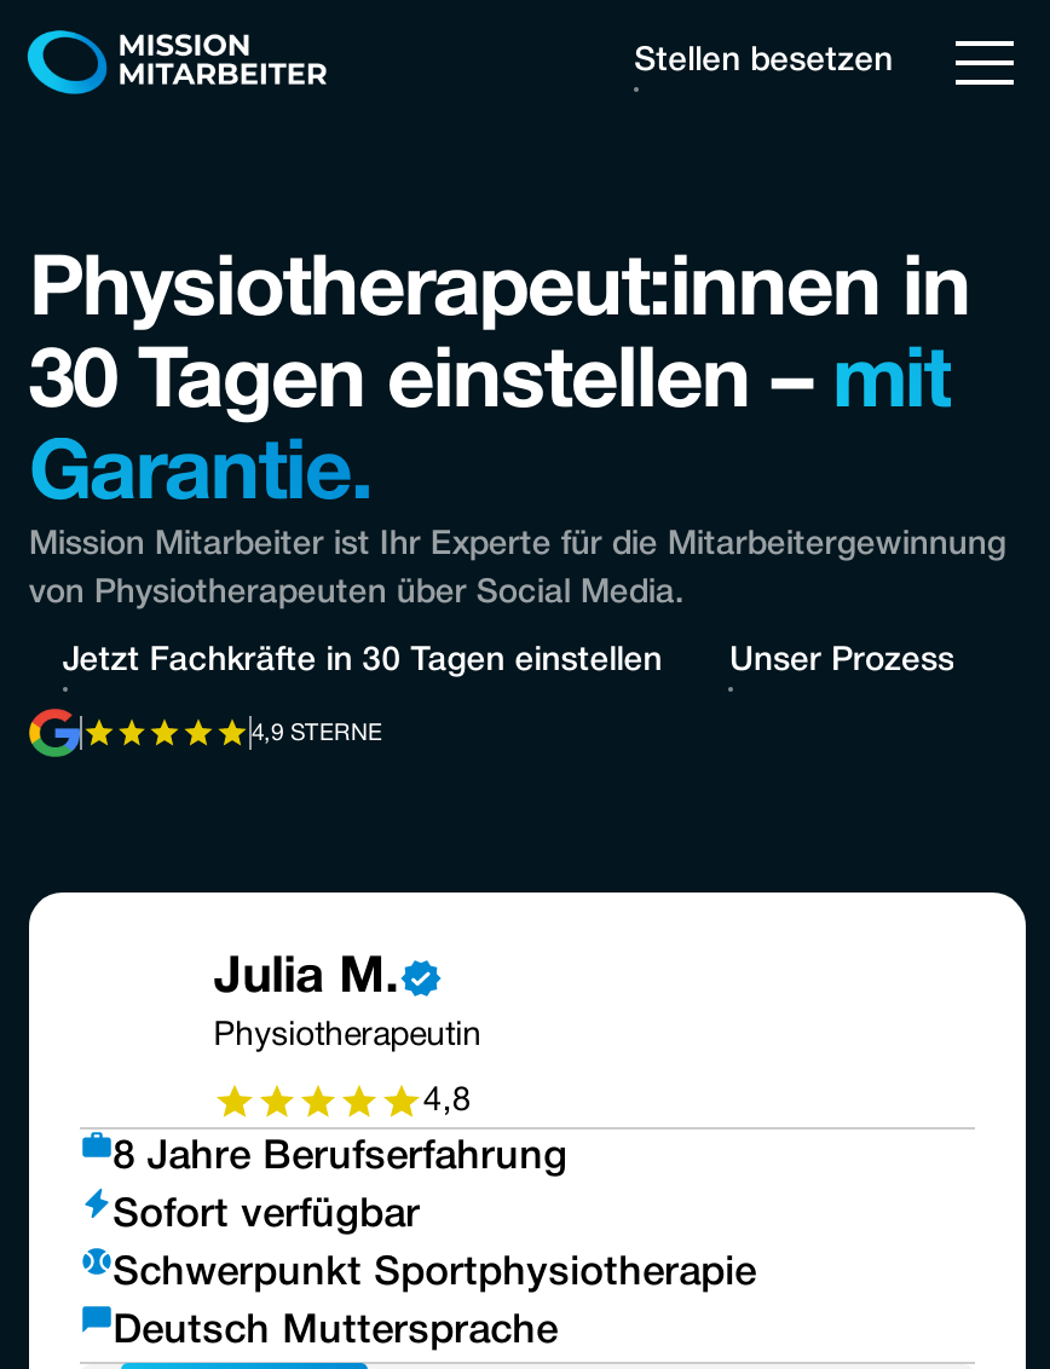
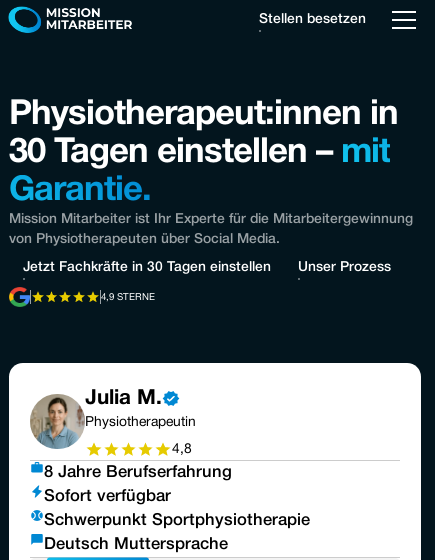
+ [image]
